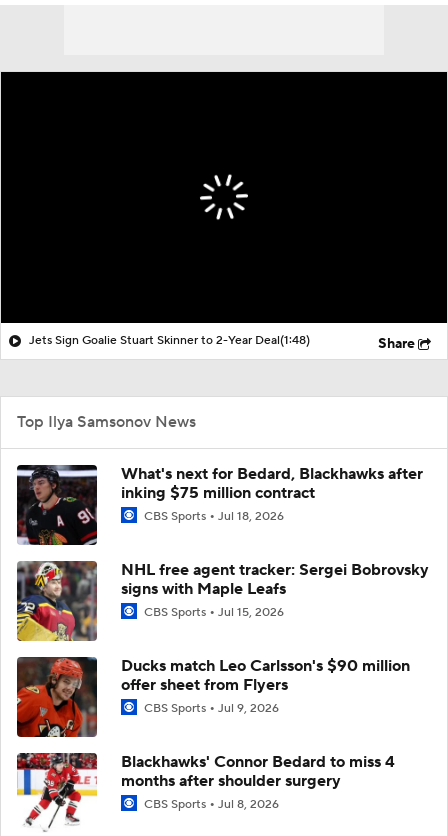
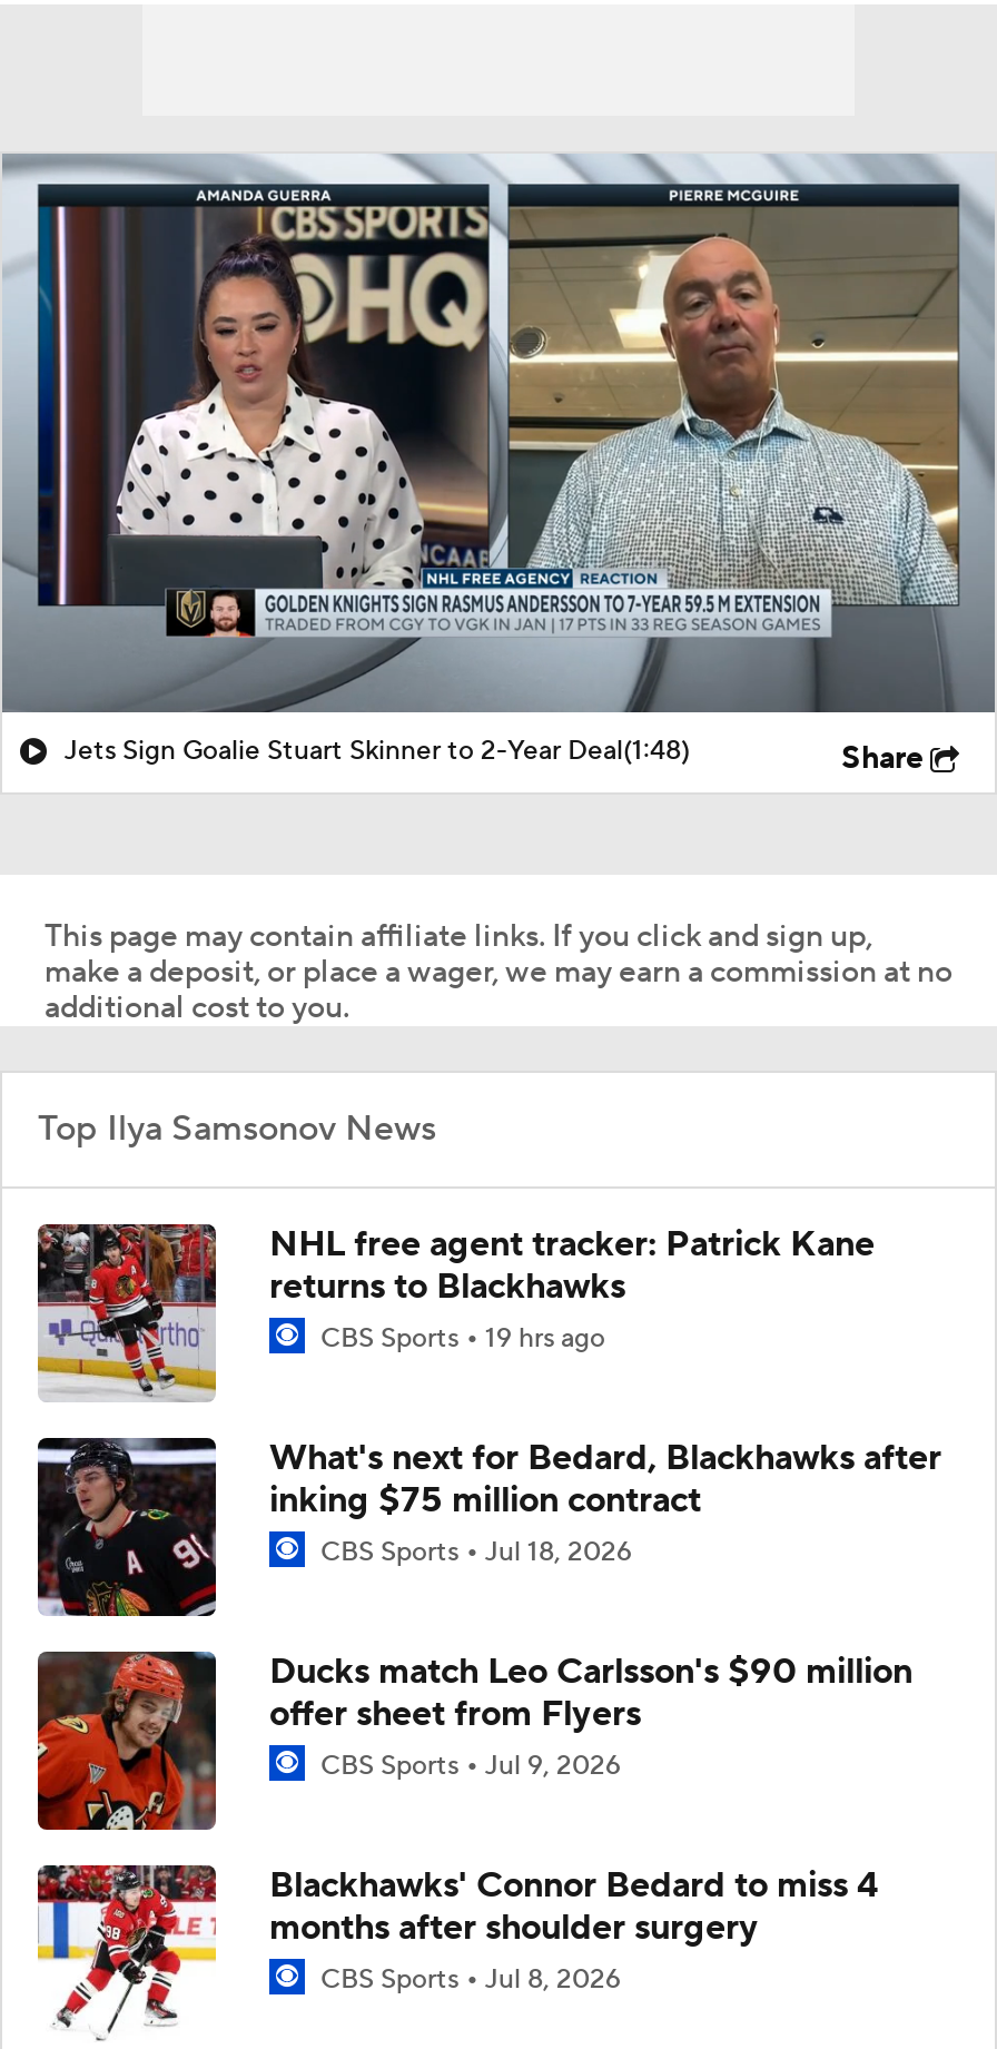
+ [image]

+ This page may contain affiliate links. If you click and sign up,
+ make a deposit, or place a wager, we may earn a commission at no
+ additional cost to you.

+ [image]
+ NHL free agent tracker: Patrick Kane
+ returns to Blackhawks
+ CBS Sports 19 hrs ago

moved down: [image] | What's next for Bedard, Blackhawks after | inking $75 million contract | CBS Sports Jul 18, 2026

- [image]
- NHL free agent tracker: Sergei Bobrovsky
- signs with Maple Leafs
- CBS Sports Jul 15, 2026
